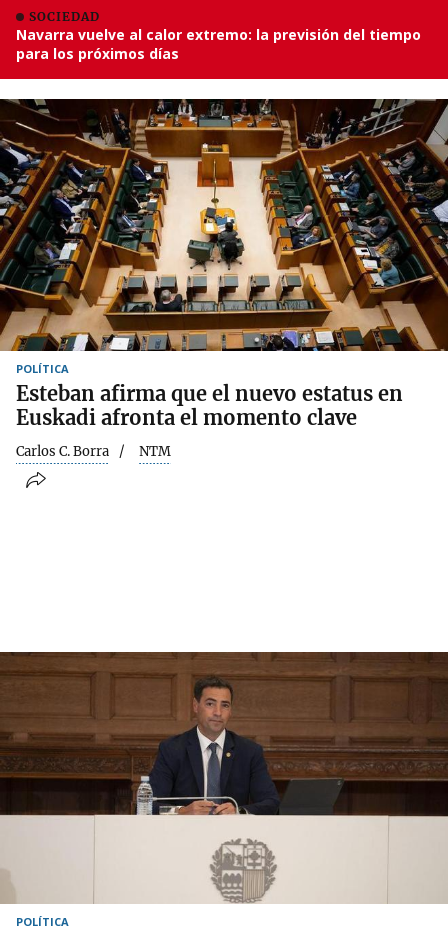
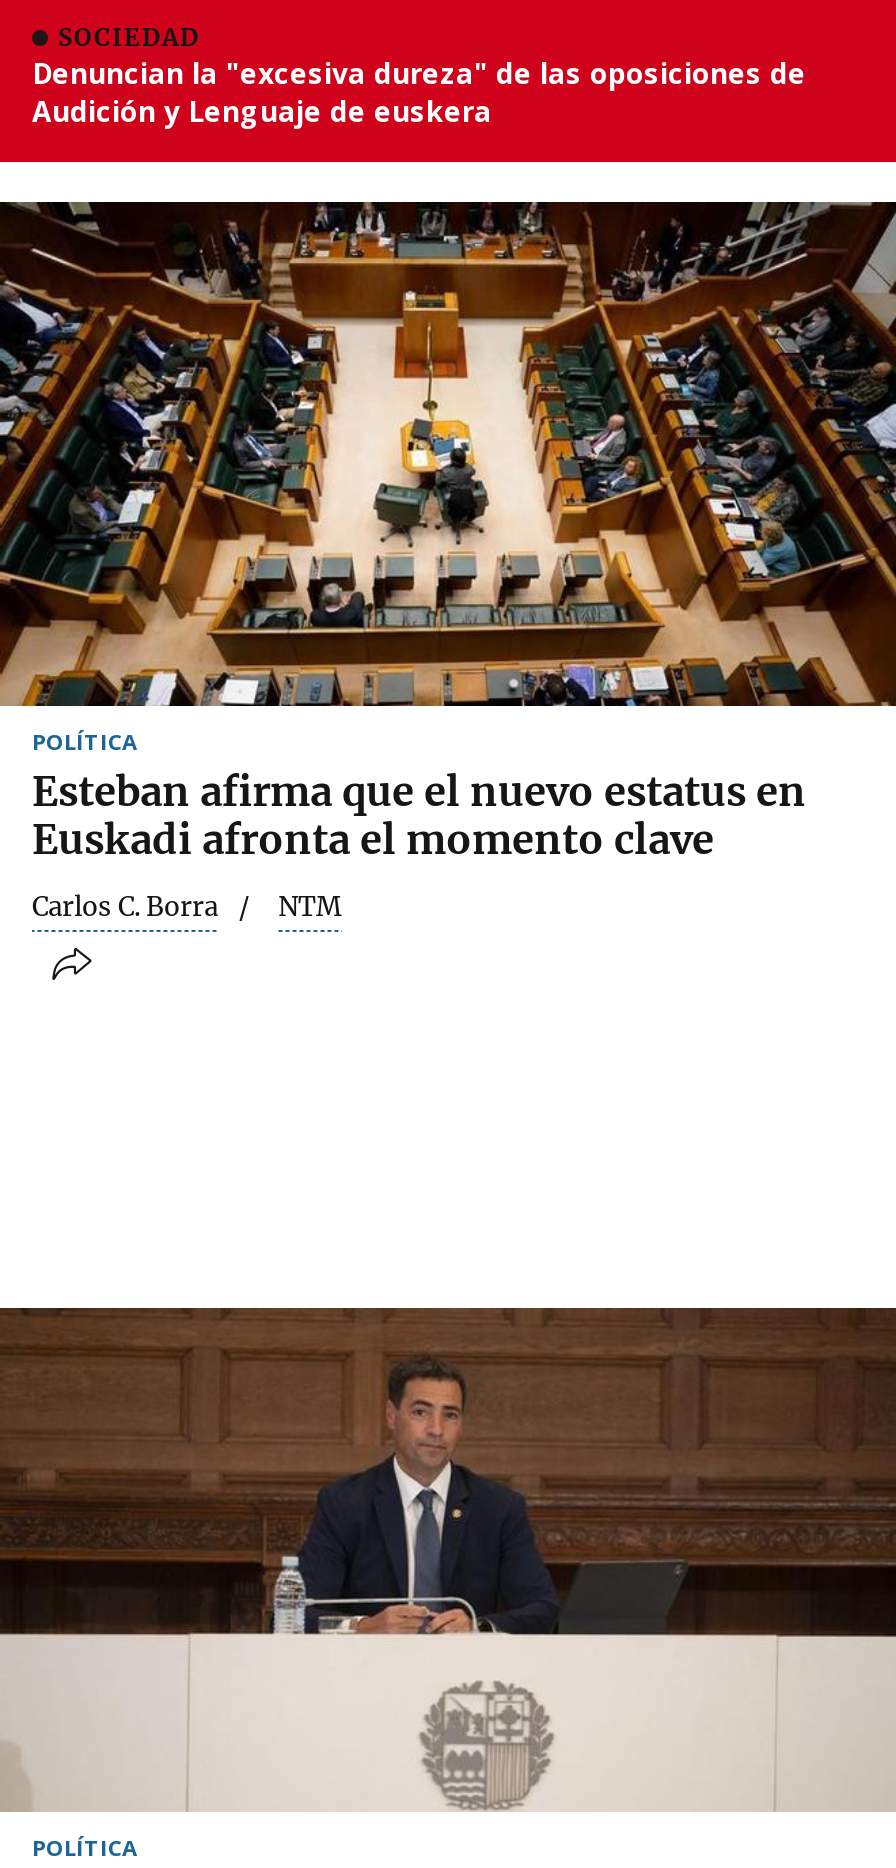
- Navarra vuelve al calor extremo: la previsión del tiempo
- para los próximos días
+ Denuncian la "excesiva dureza" de las oposiciones de
+ Audición y Lenguaje de euskera
